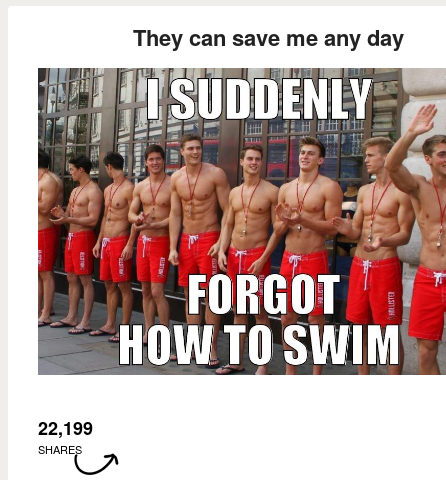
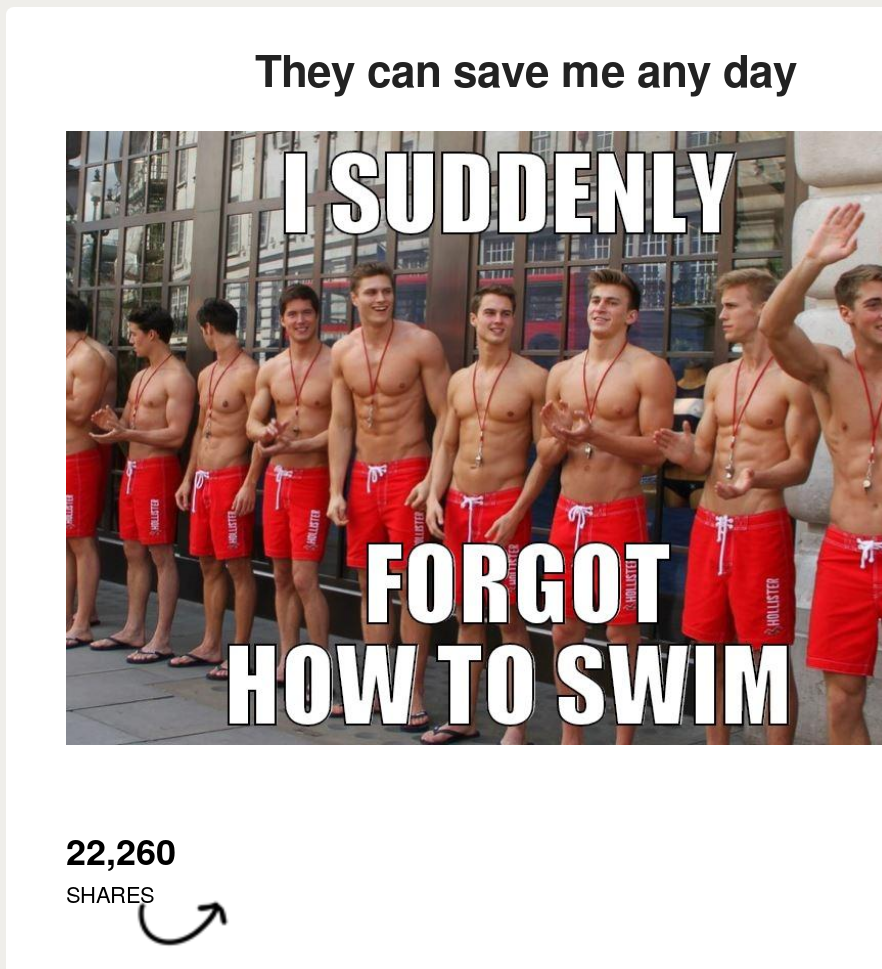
- 22,199
+ 22,260
